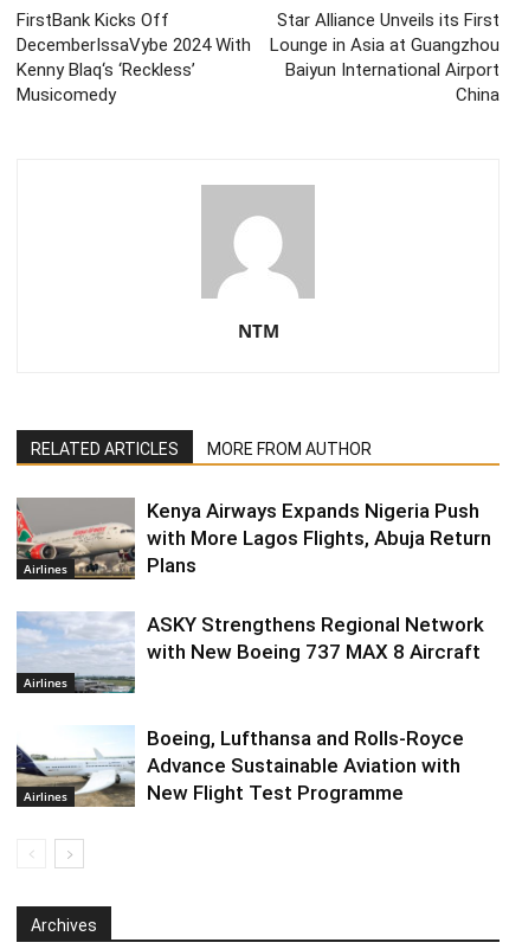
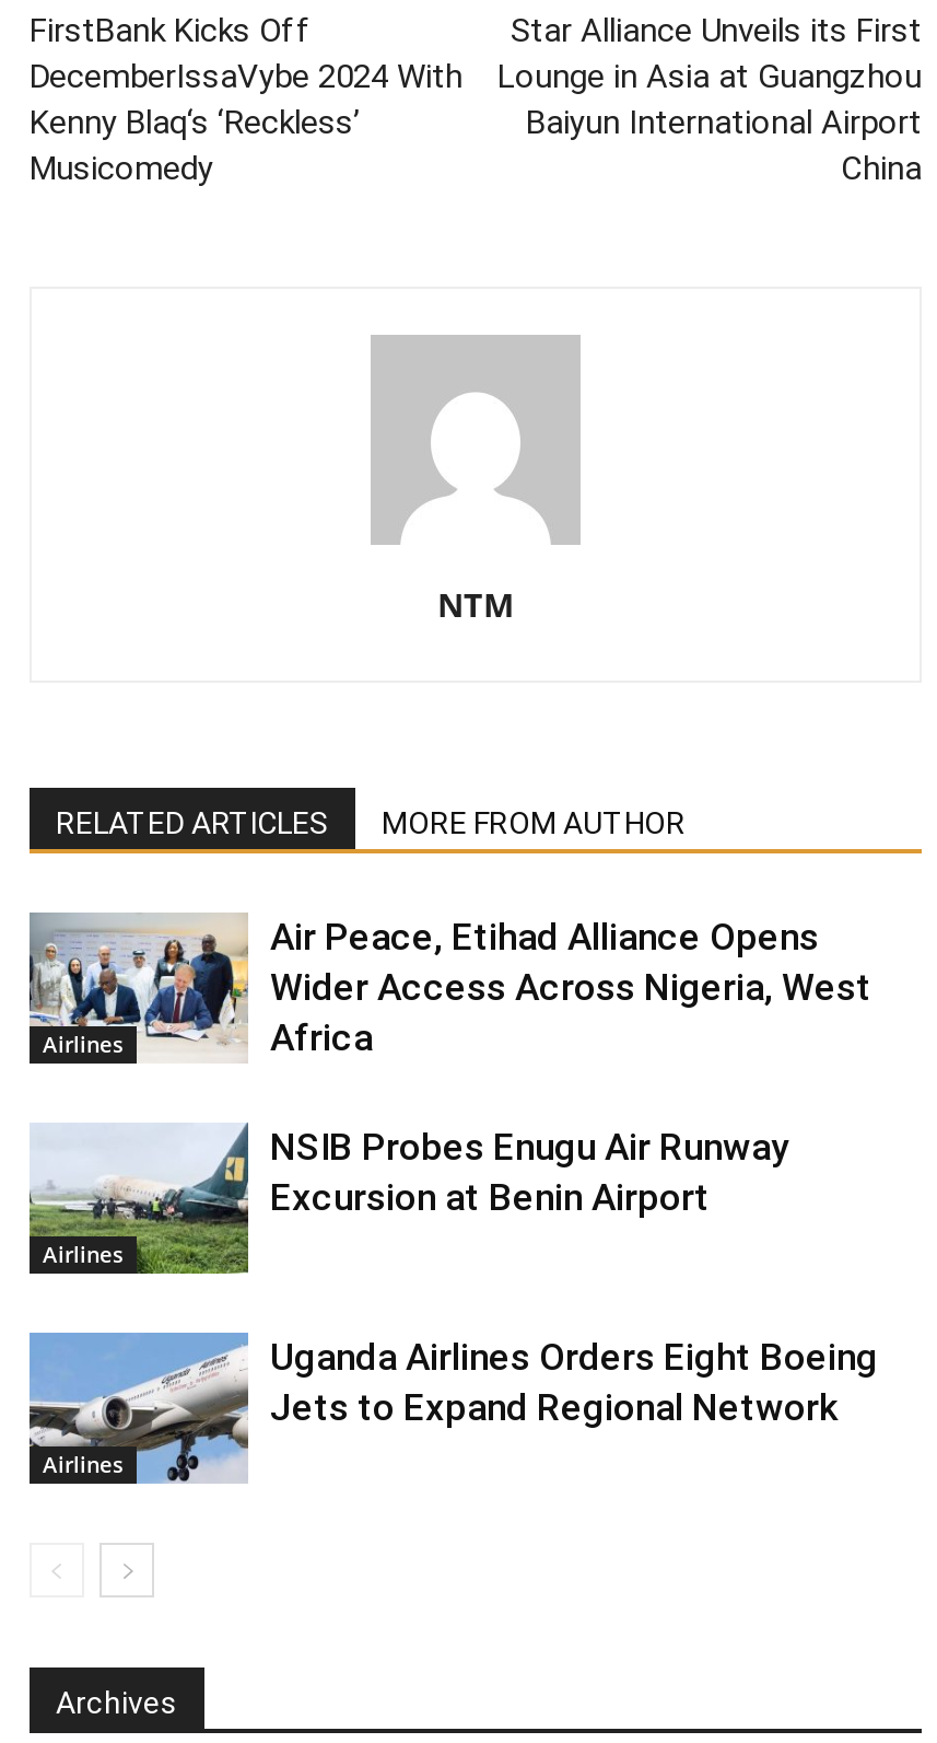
- [image]
- Kenya Airways Expands Nigeria Push
- with More Lagos Flights, Abuja Return
- Plans
+ [image]
+ Air Peace, Etihad Alliance Opens
+ Wider Access Across Nigeria, West
+ Africa

- [image]
- ASKY Strengthens Regional Network
- with New Boeing 737 MAX 8 Aircraft
+ [image]
+ NSIB Probes Enugu Air Runway
+ Excursion at Benin Airport

- [image]
- Boeing, Lufthansa and Rolls-Royce
- Advance Sustainable Aviation with
- New Flight Test Programme
+ [image]
+ Uganda Airlines Orders Eight Boeing
+ Jets to Expand Regional Network
